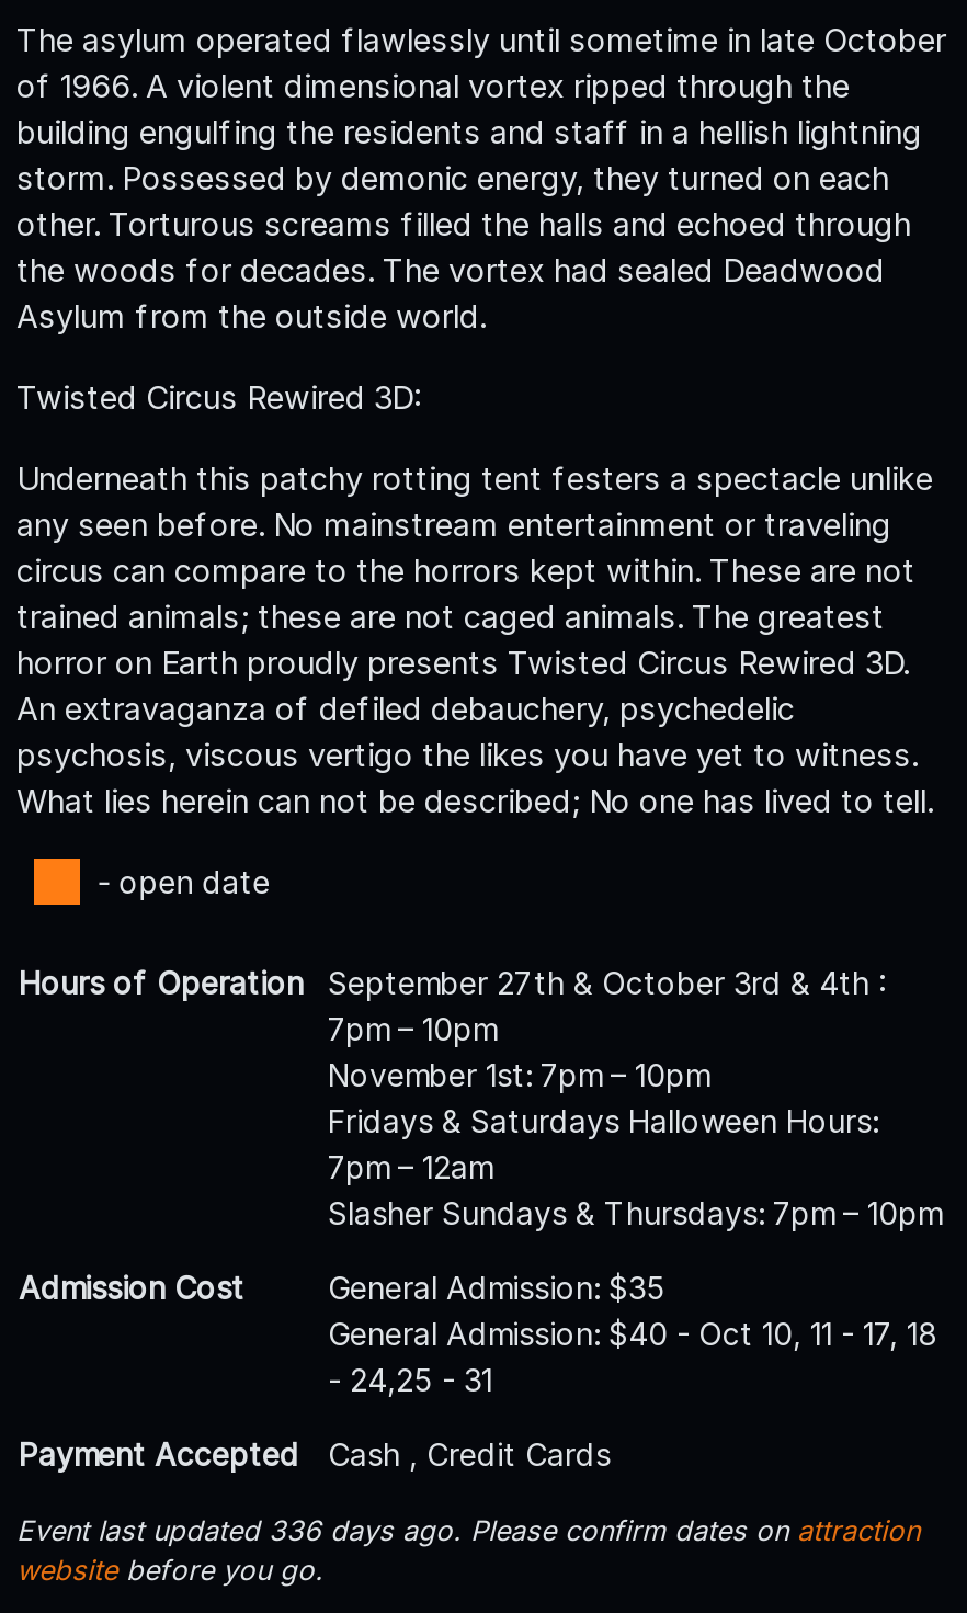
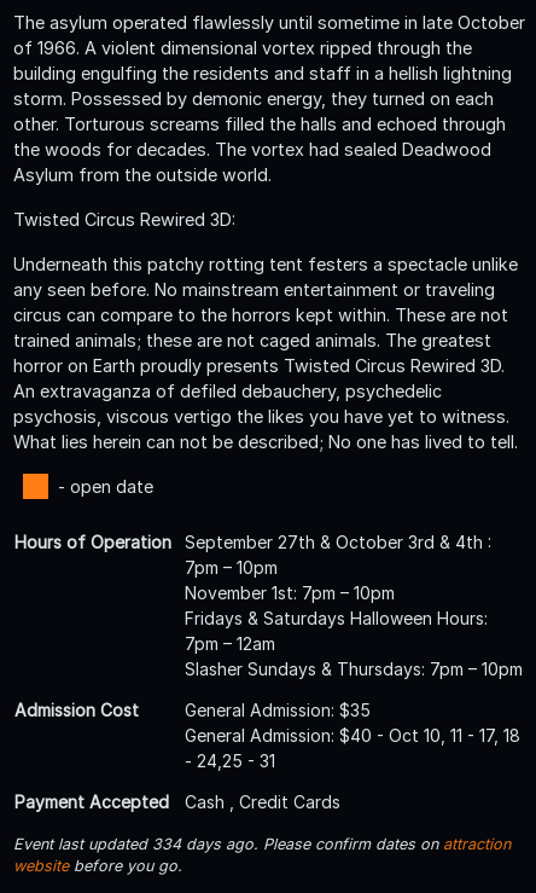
- Event last updated 336 days ago. Please confirm dates on attraction
+ Event last updated 334 days ago. Please confirm dates on attraction
